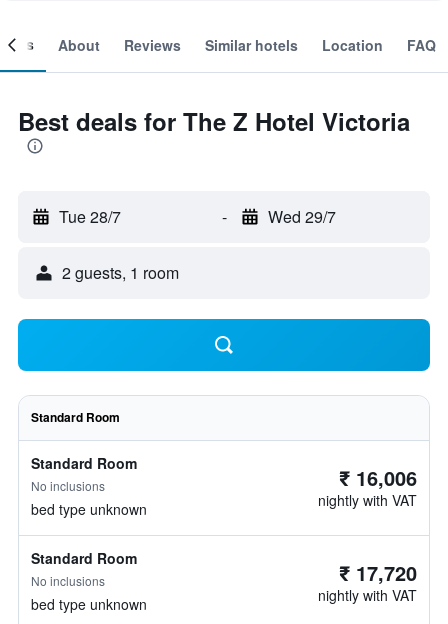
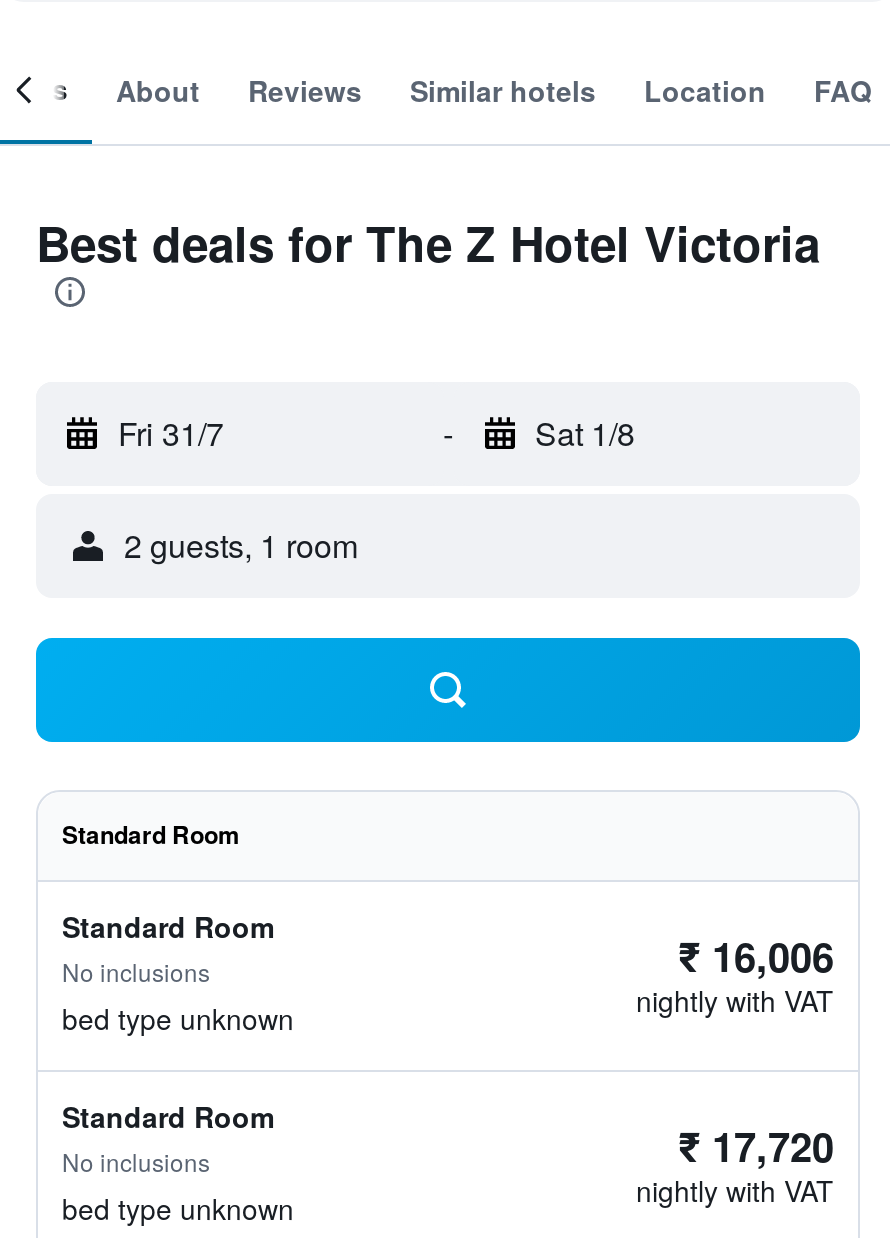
- Tue 28/7
+ Fri 31/7

- Wed 29/7
+ Sat 1/8
